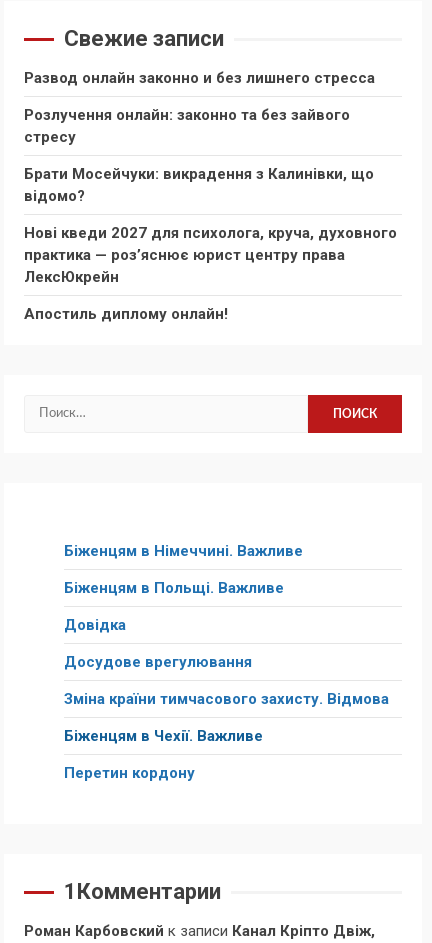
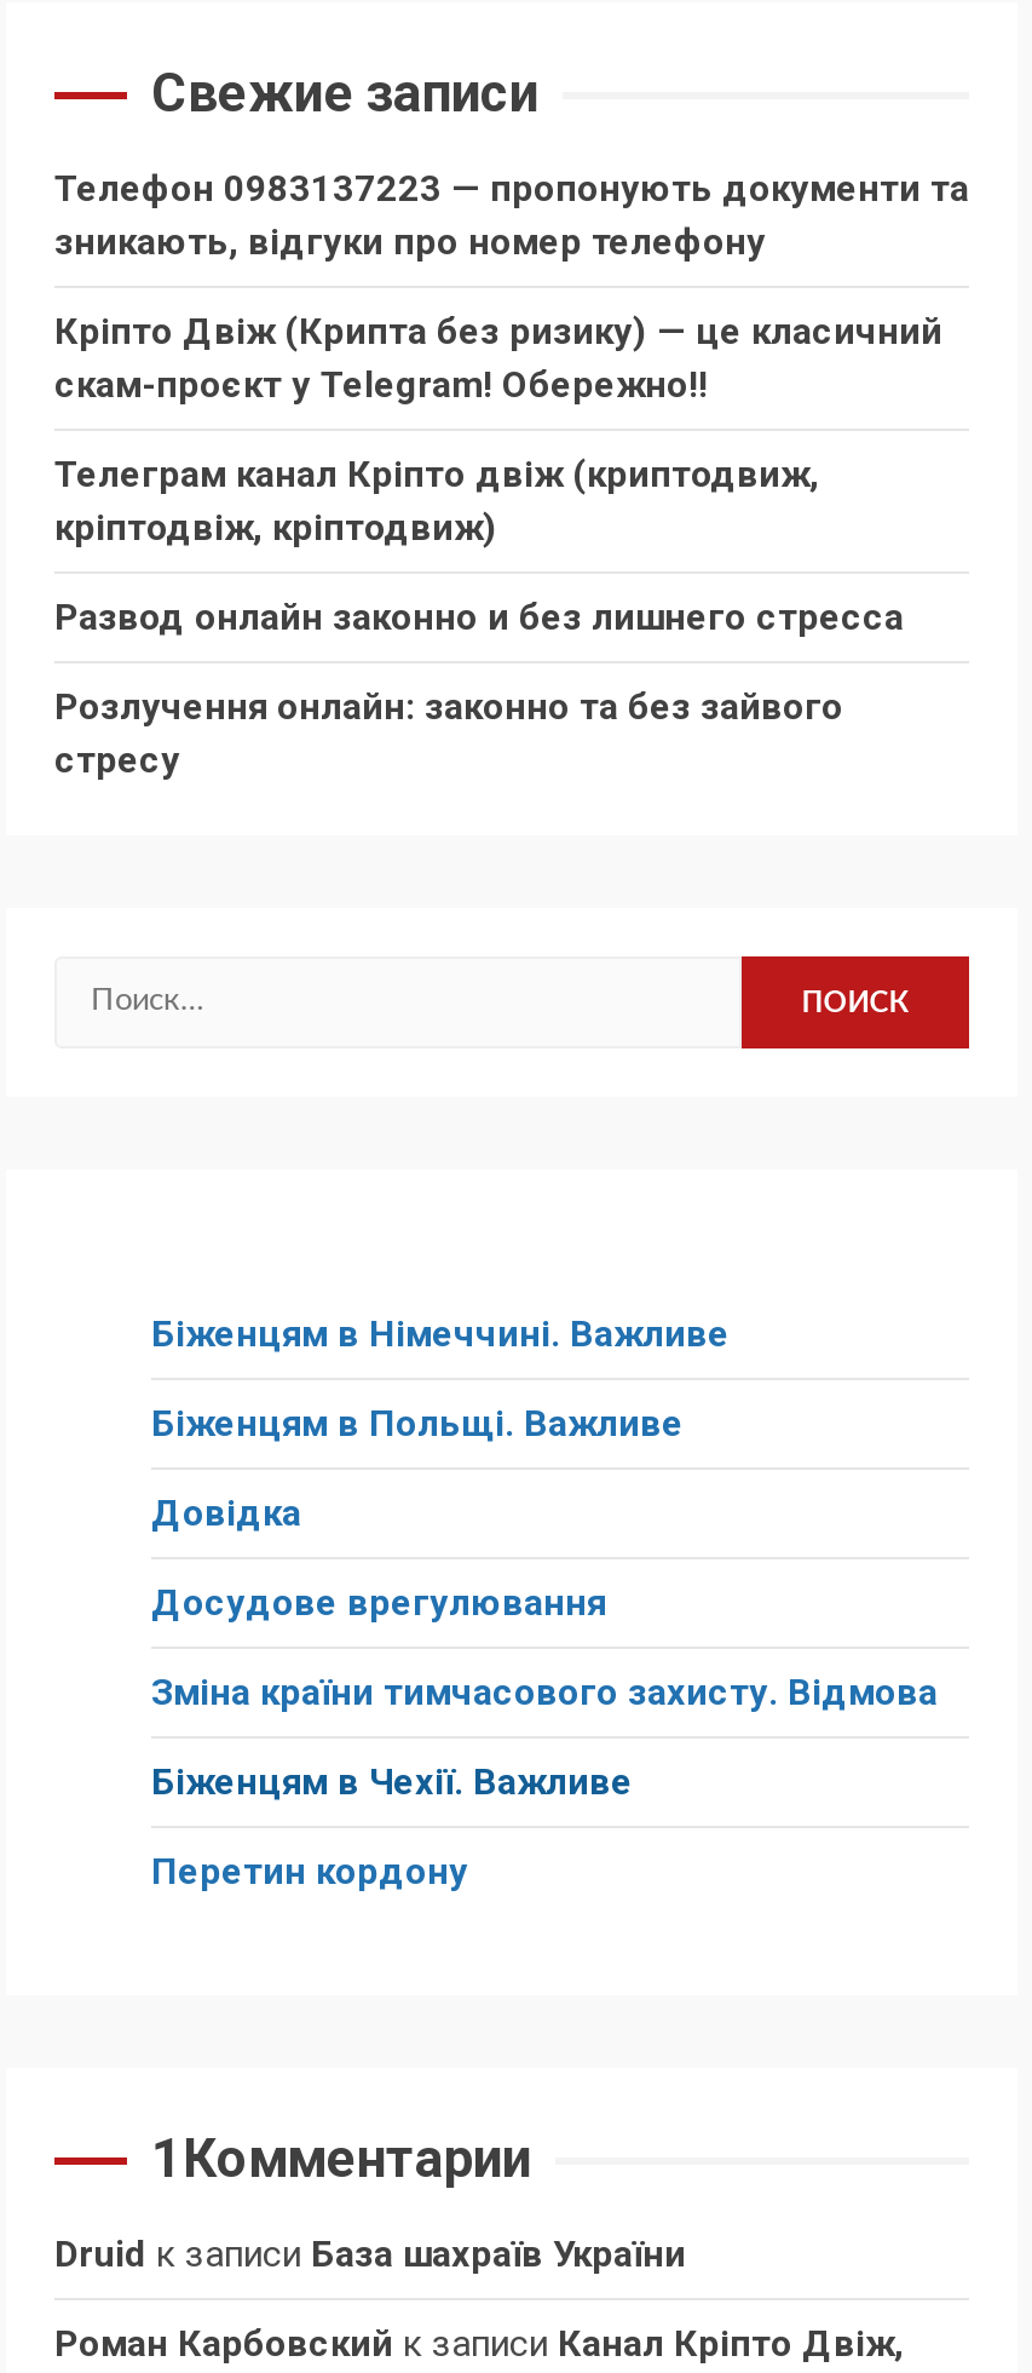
+ Телефон 0983137223 — пропонують документи та
+ зникають, відгуки про номер телефону
+ Кріпто Двіж (Крипта без ризику) — це класичний
+ скам-проєкт у Telegram! Обережно!!
+ Телеграм канал Кріпто двіж (криптодвиж,
+ кріптодвіж, кріптодвиж)

moved down: Развод онлайн законно и без лишнего стресса | Розлучення онлайн: законно та без зайвого | стресу

- Брати Мосейчуки: викрадення з Калинівки, що
- відомо?
- Нові кведи 2027 для психолога, круча, духовного
- практика — розʼяснює юрист центру права
- ЛексЮкрейн
- Апостиль диплому онлайн!

+ Druid к записи База шахраїв України
